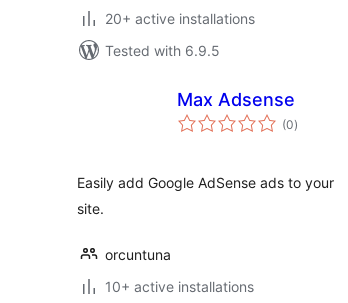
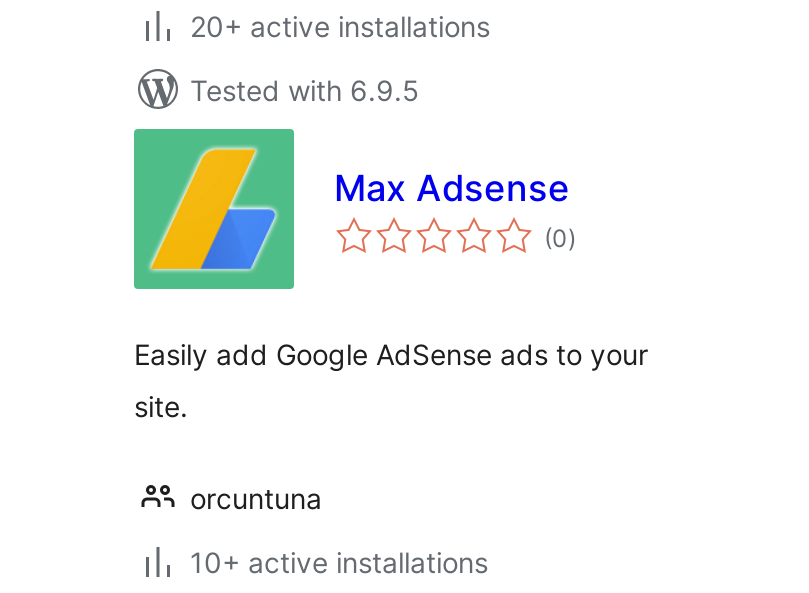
+ [image]
